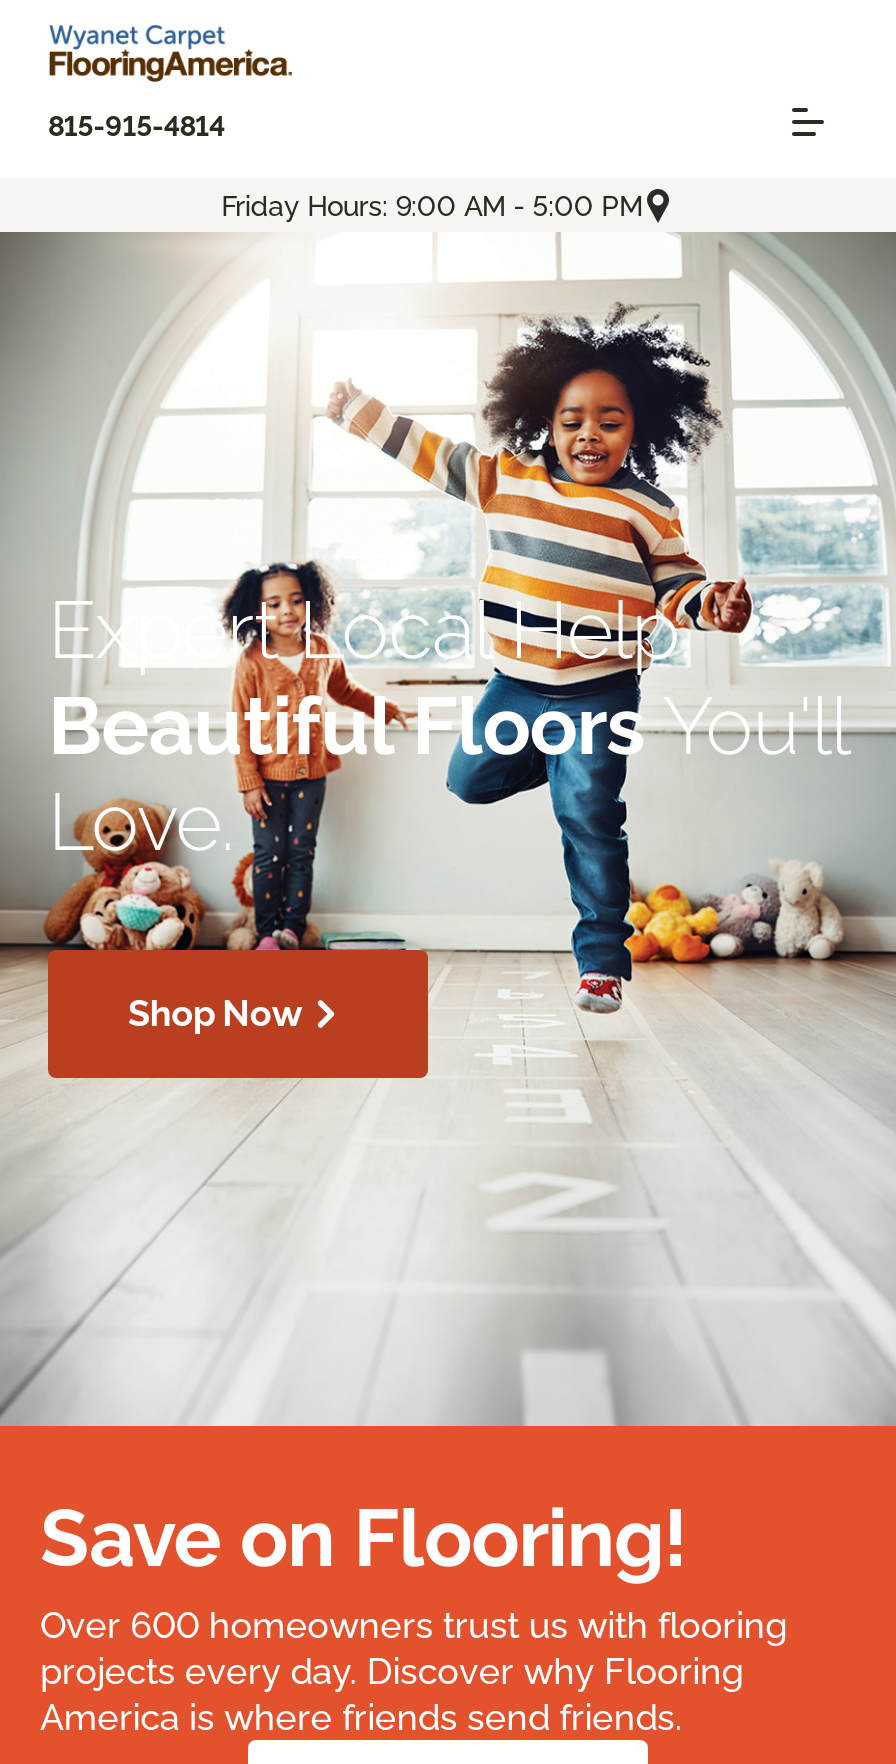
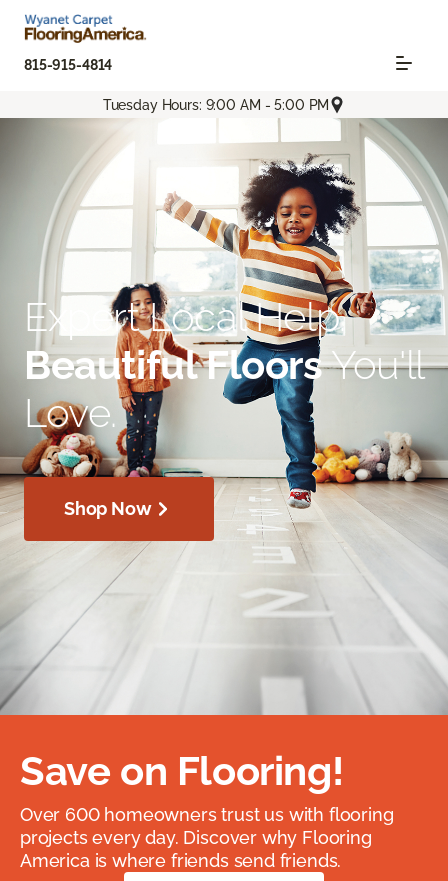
- Friday Hours: 9:00 AM - 5:00 PM
+ Tuesday Hours: 9:00 AM - 5:00 PM
